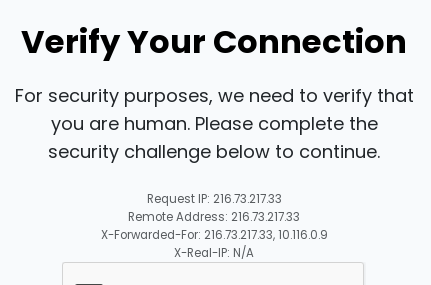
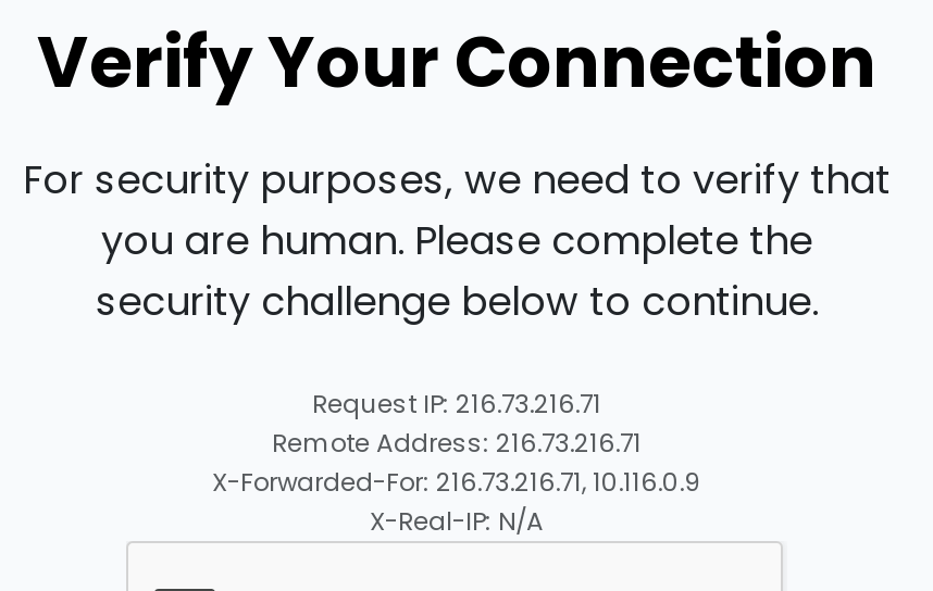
- Request IP: 216.73.217.33
+ Request IP: 216.73.216.71

- Remote Address: 216.73.217.33
+ Remote Address: 216.73.216.71

- X-Forwarded-For: 216.73.217.33, 10.116.0.9
+ X-Forwarded-For: 216.73.216.71, 10.116.0.9
